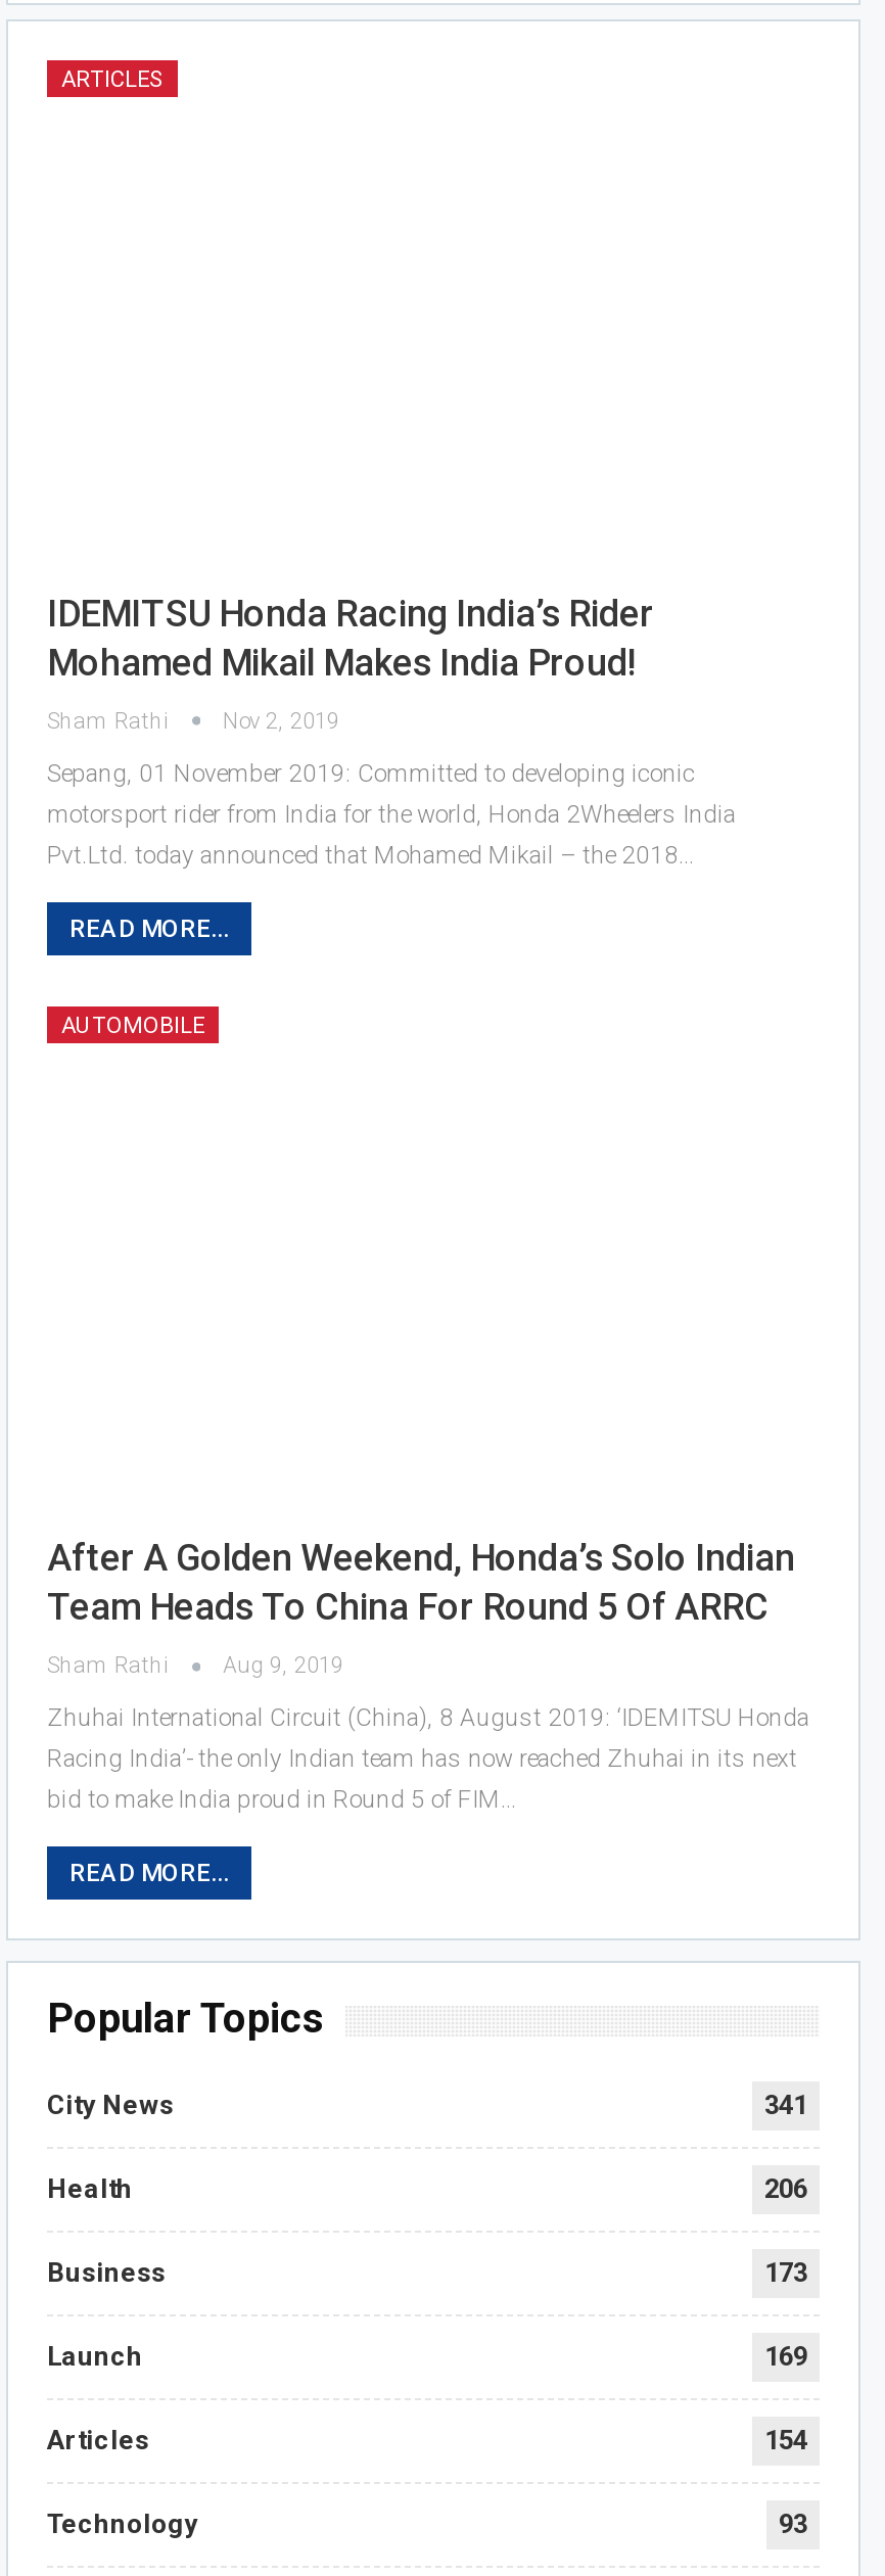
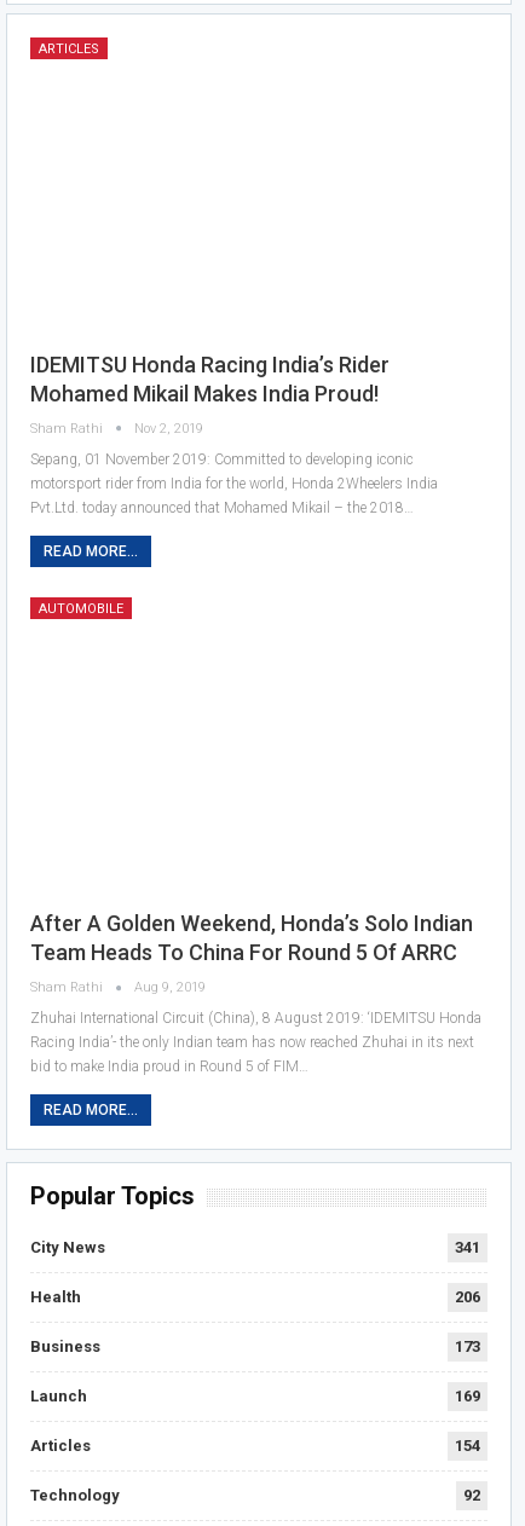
- 93
+ 92
